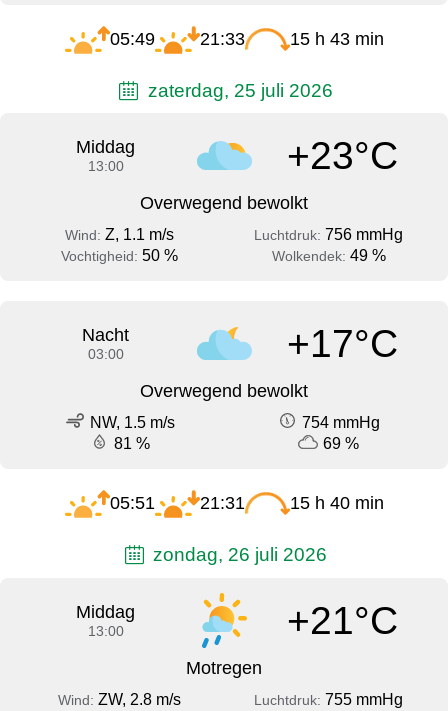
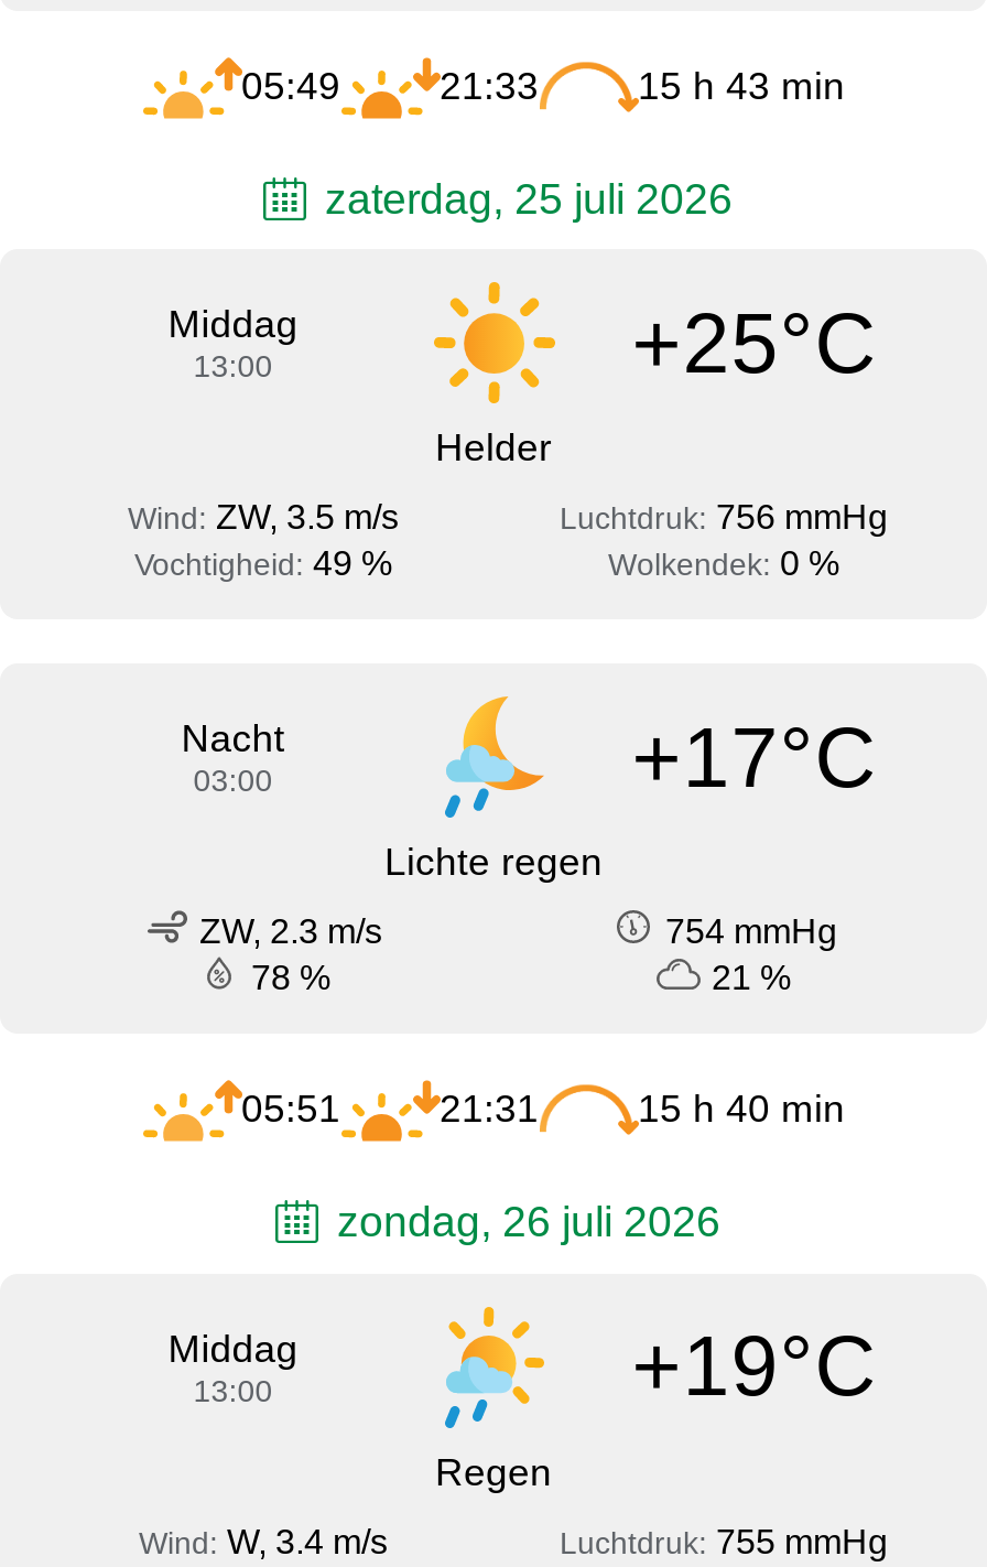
- [image]
- +23°C
- Overwegend bewolkt
+ [image]
+ +25°C
+ Helder

- Wind: Z, 1.1 m/s
+ Wind: ZW, 3.5 m/s

- Vochtigheid: 50 %
+ Vochtigheid: 49 %

- Wolkendek: 49 %
+ Wolkendek: 0 %

- [image]
- Overwegend bewolkt
+ [image]
+ Lichte regen

- NW, 1.5 m/s
+ ZW, 2.3 m/s

- 81 %
+ 78 %

- 69 %
+ 21 %

- +21°C
- Motregen
+ +19°C
+ Regen

- Wind: ZW, 2.8 m/s
+ Wind: W, 3.4 m/s
